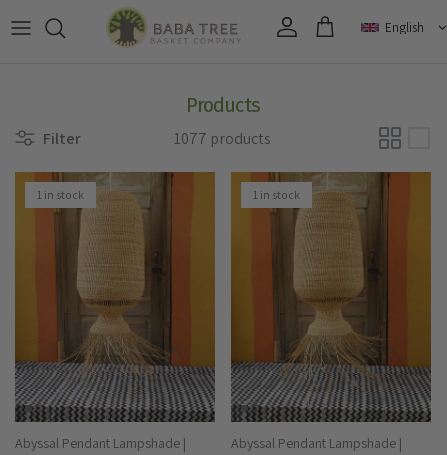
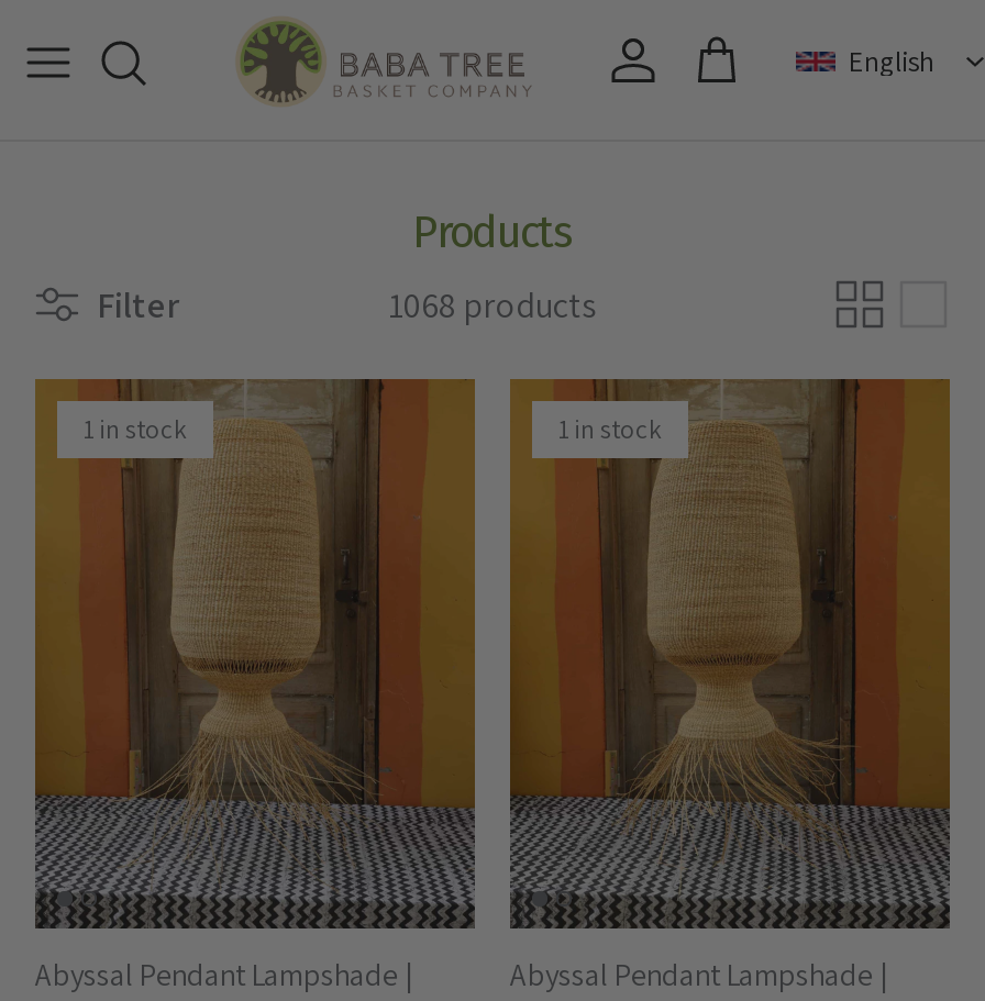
- 1077 products
+ 1068 products
